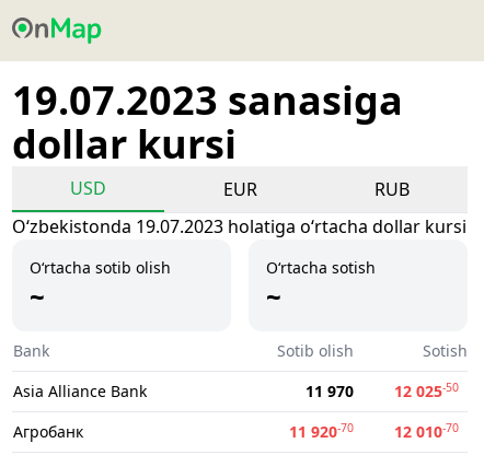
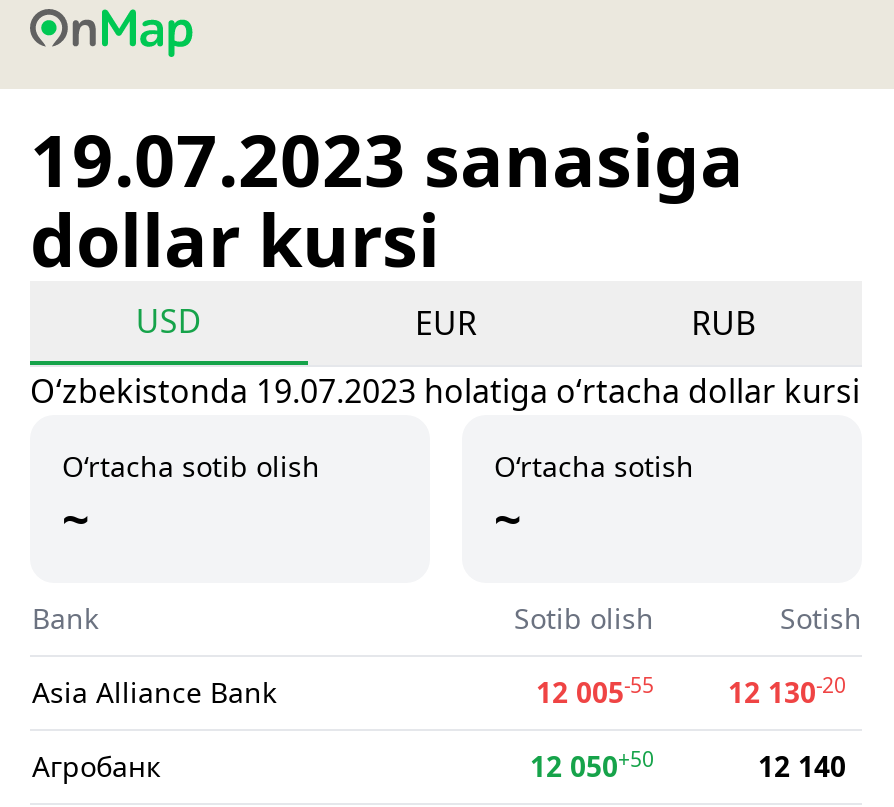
- 11 970
- 12 025-50
+ 12 005-55
+ 12 130-20

- 11 920-70
- 12 010-70
+ 12 050+50
+ 12 140
